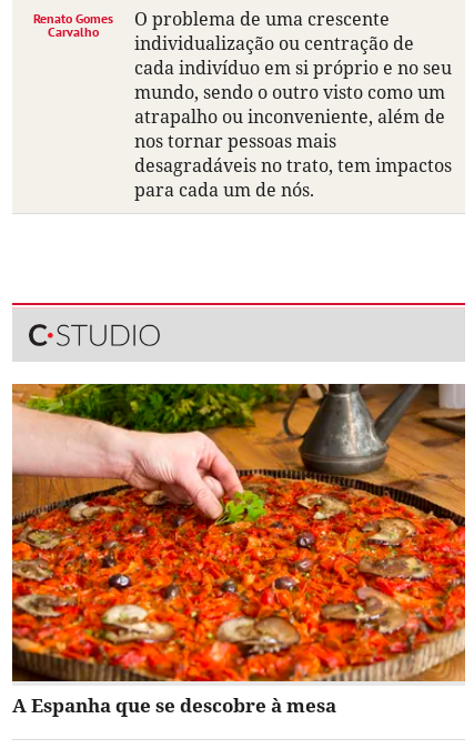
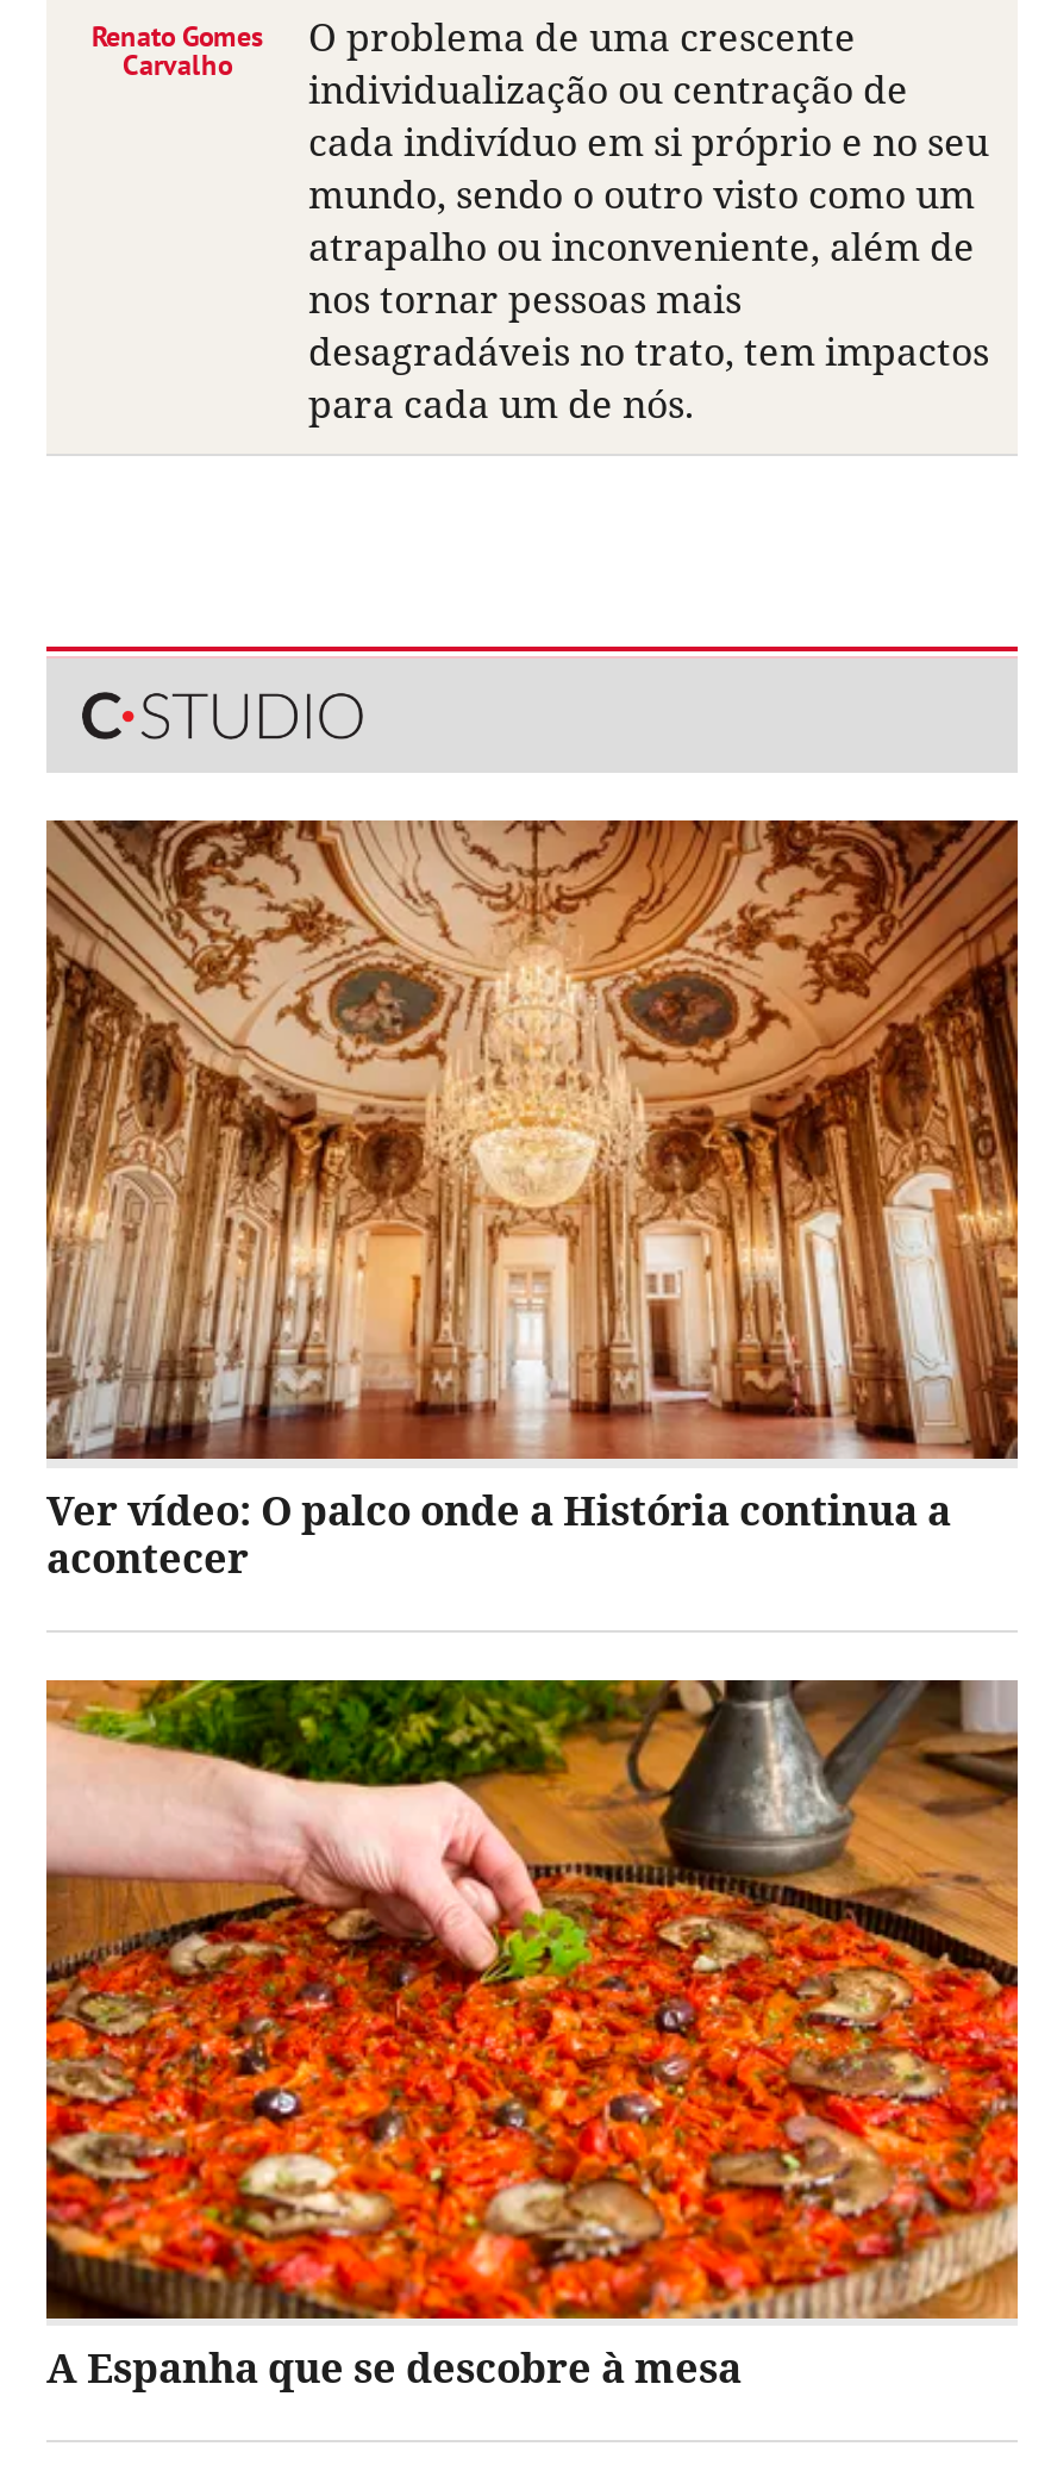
+ [image]
+ Ver vídeo: O palco onde a História continua a
+ acontecer
